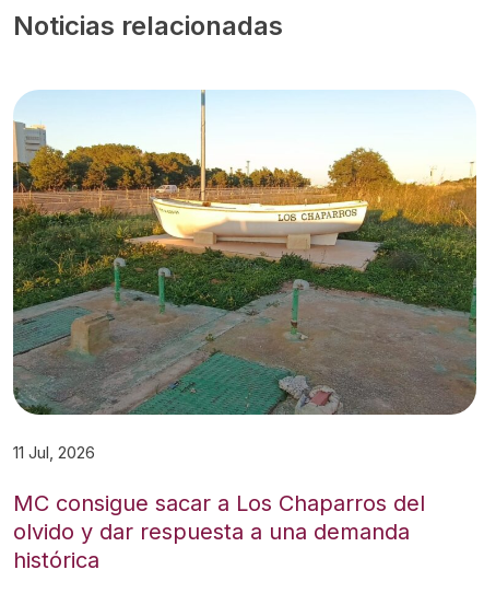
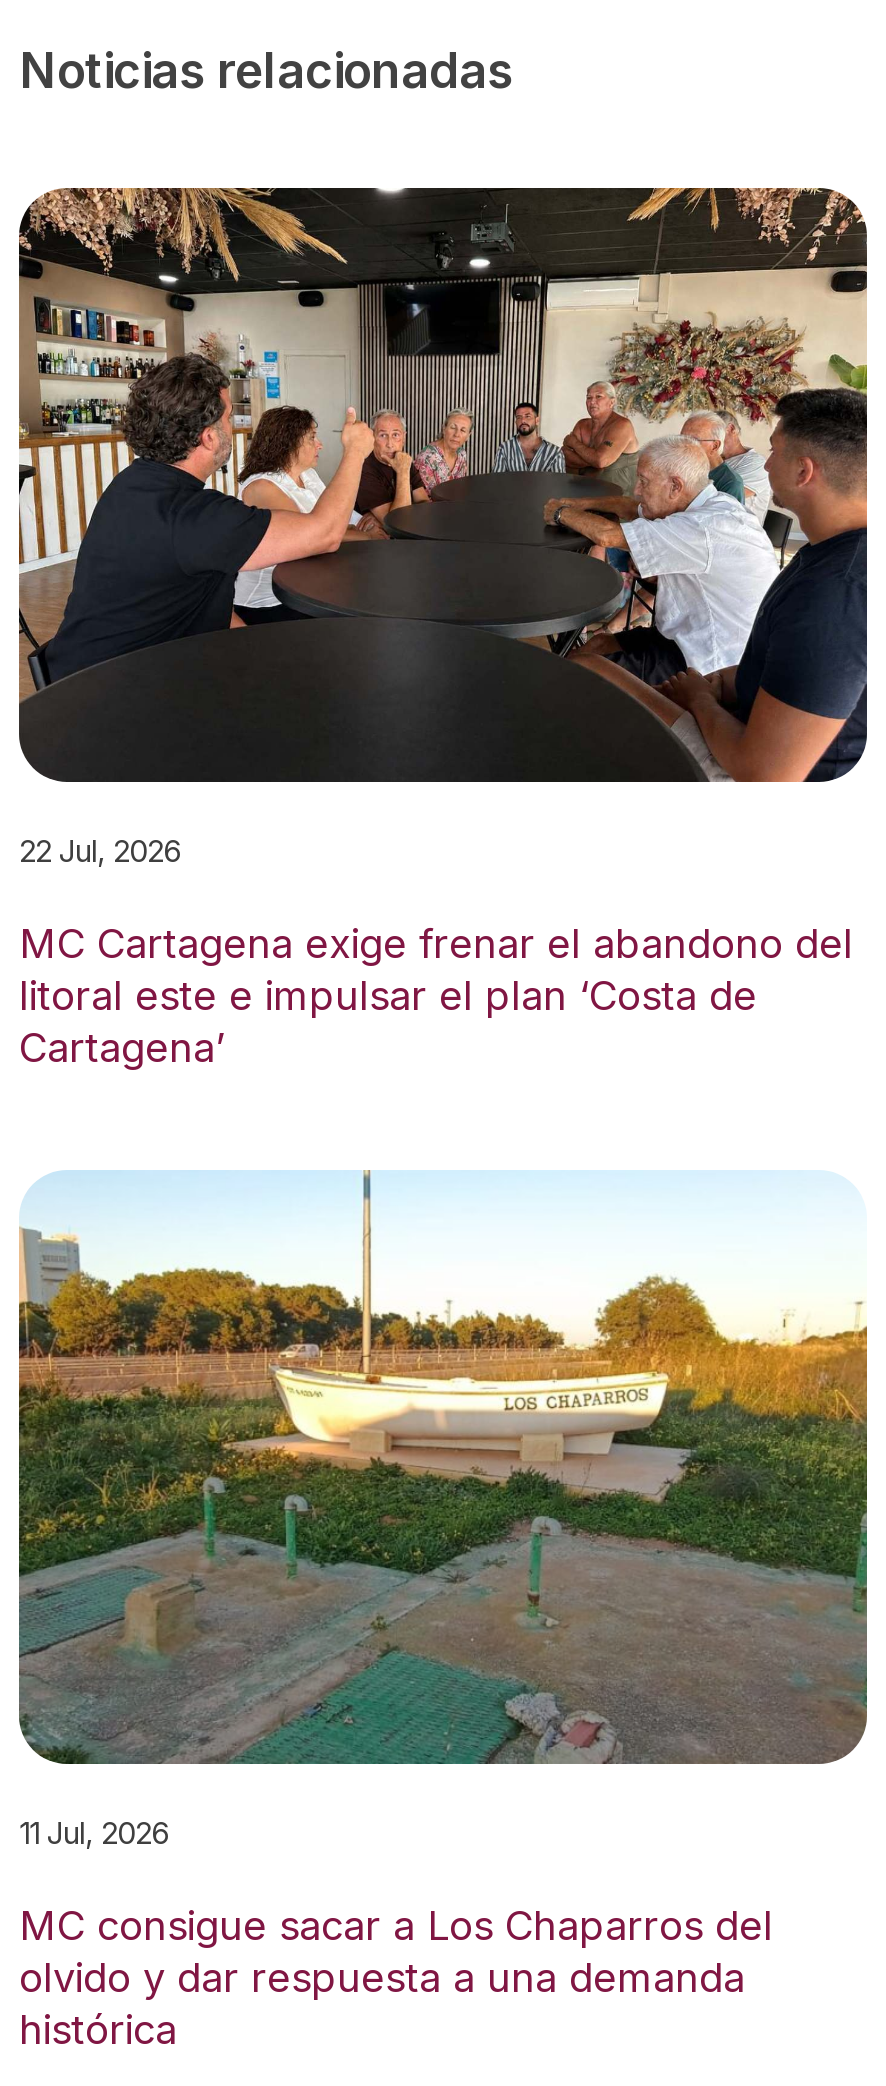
+ [image]
+ 22 Jul, 2026
+ MC Cartagena exige frenar el abandono del
+ litoral este e impulsar el plan ‘Costa de
+ Cartagena’
